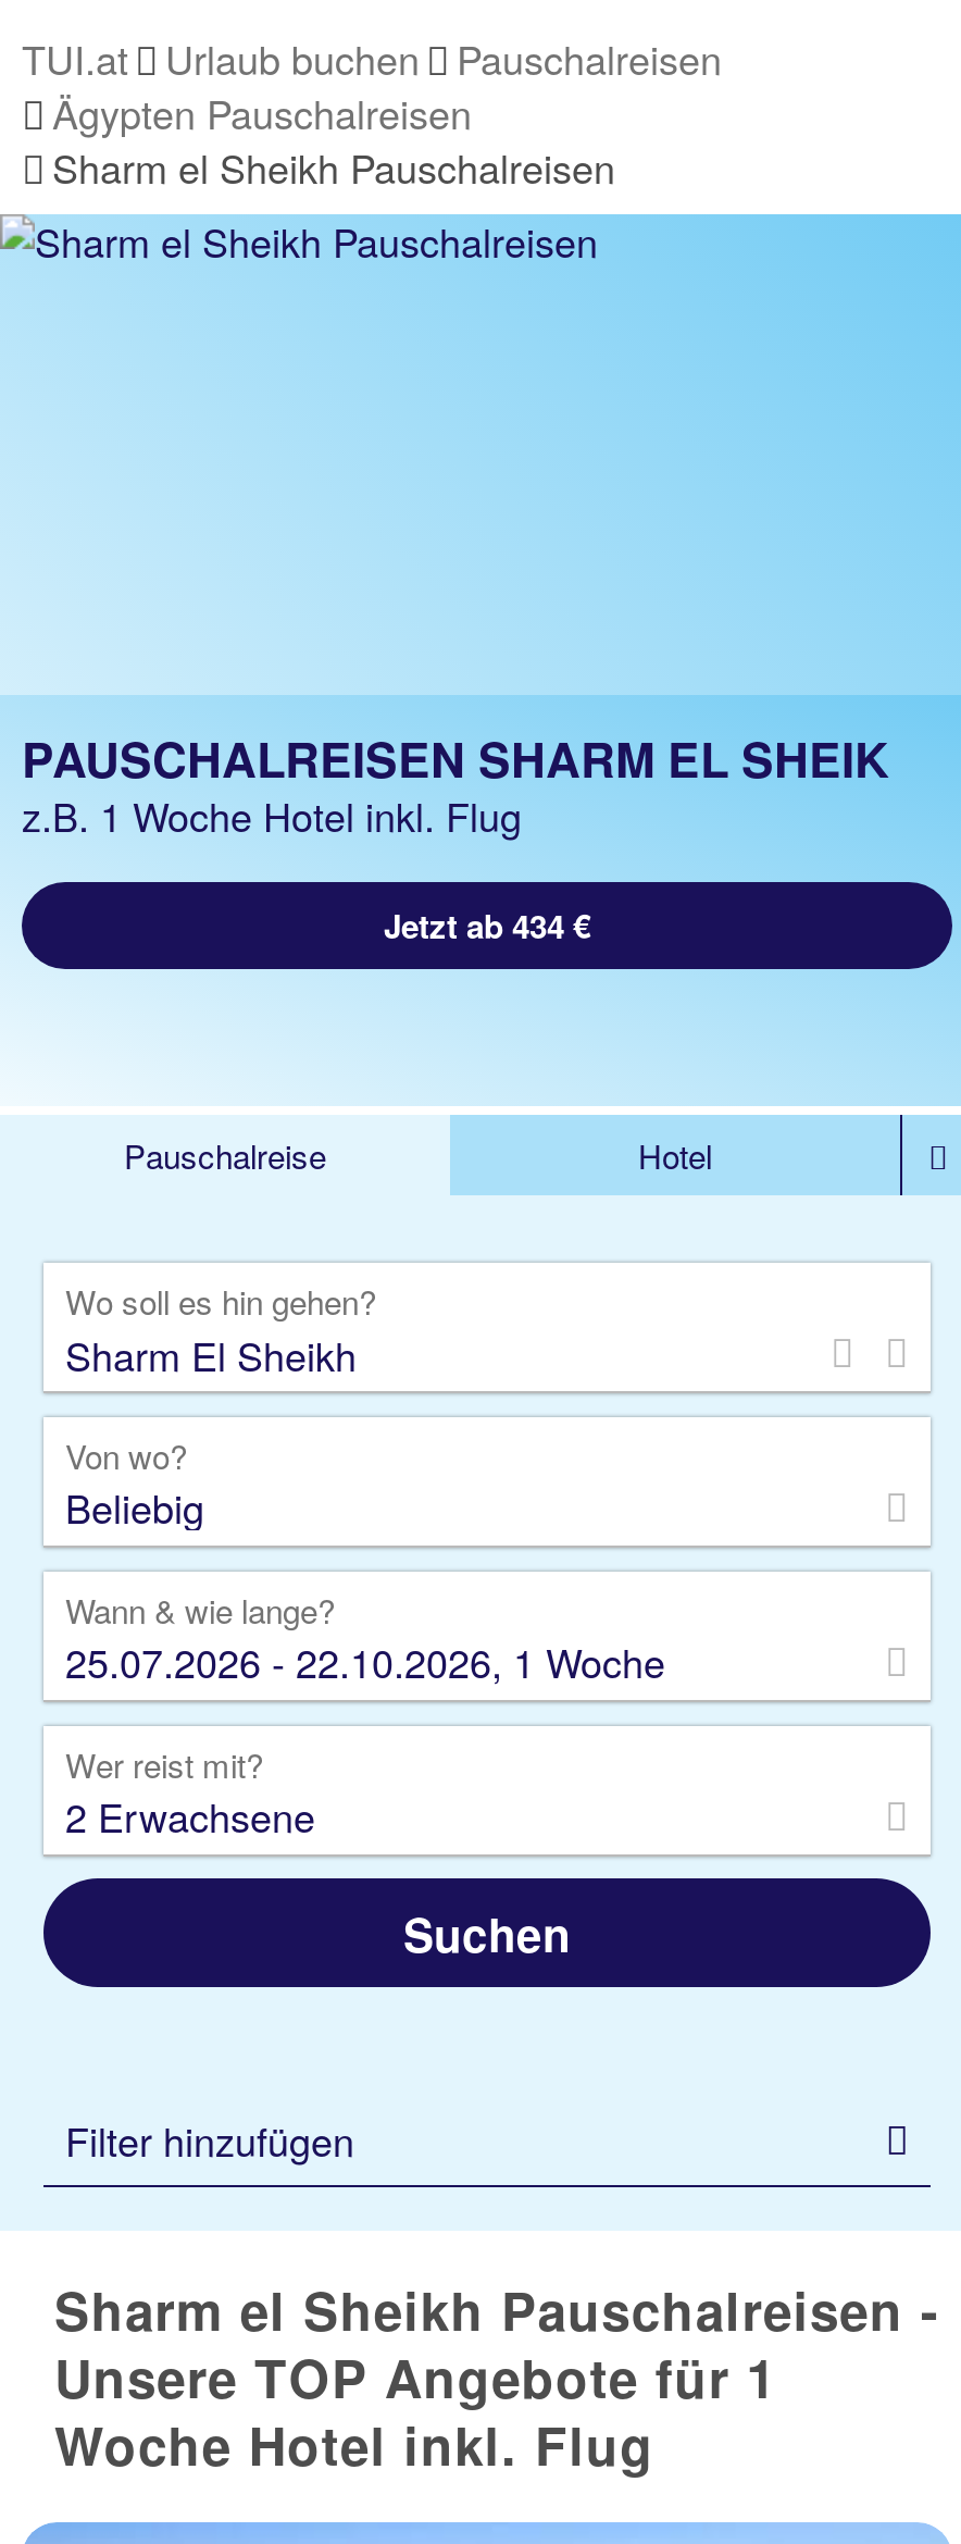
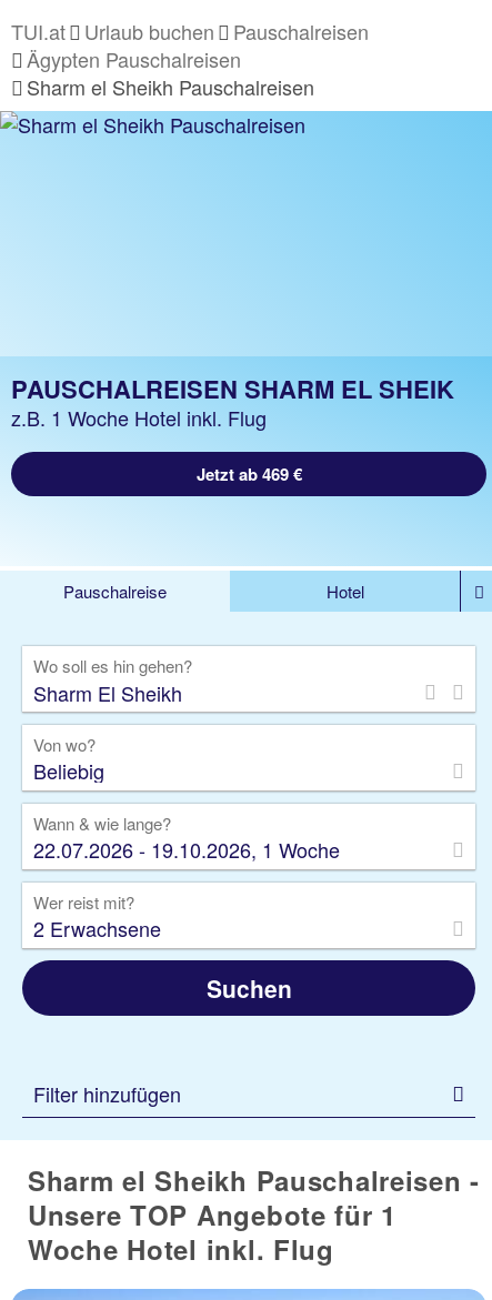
- Jetzt ab 434 €
+ Jetzt ab 469 €

- 25.07.2026 - 22.10.2026, 1 Woche
+ 22.07.2026 - 19.10.2026, 1 Woche
